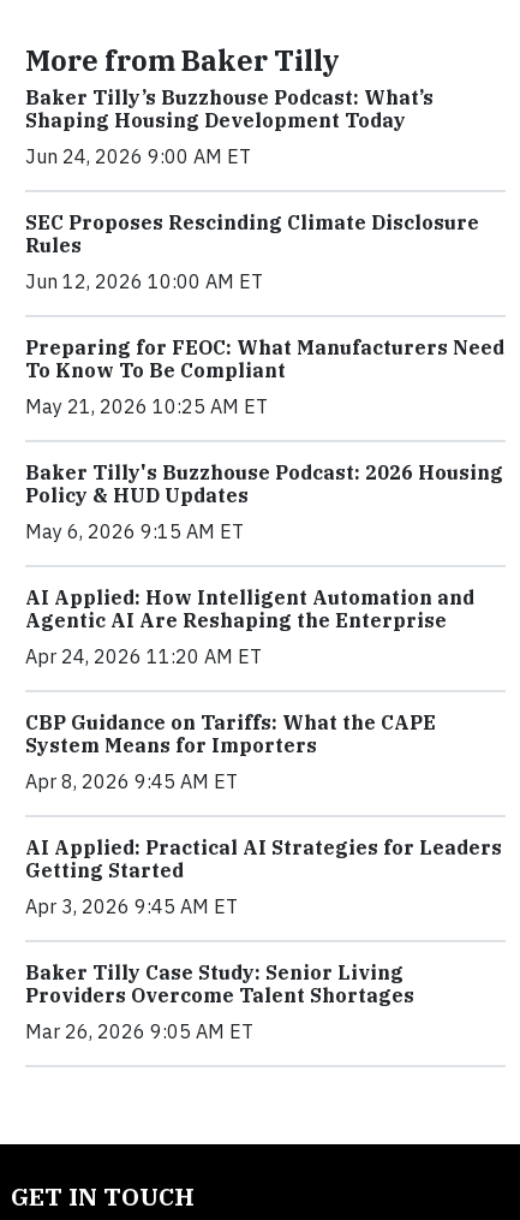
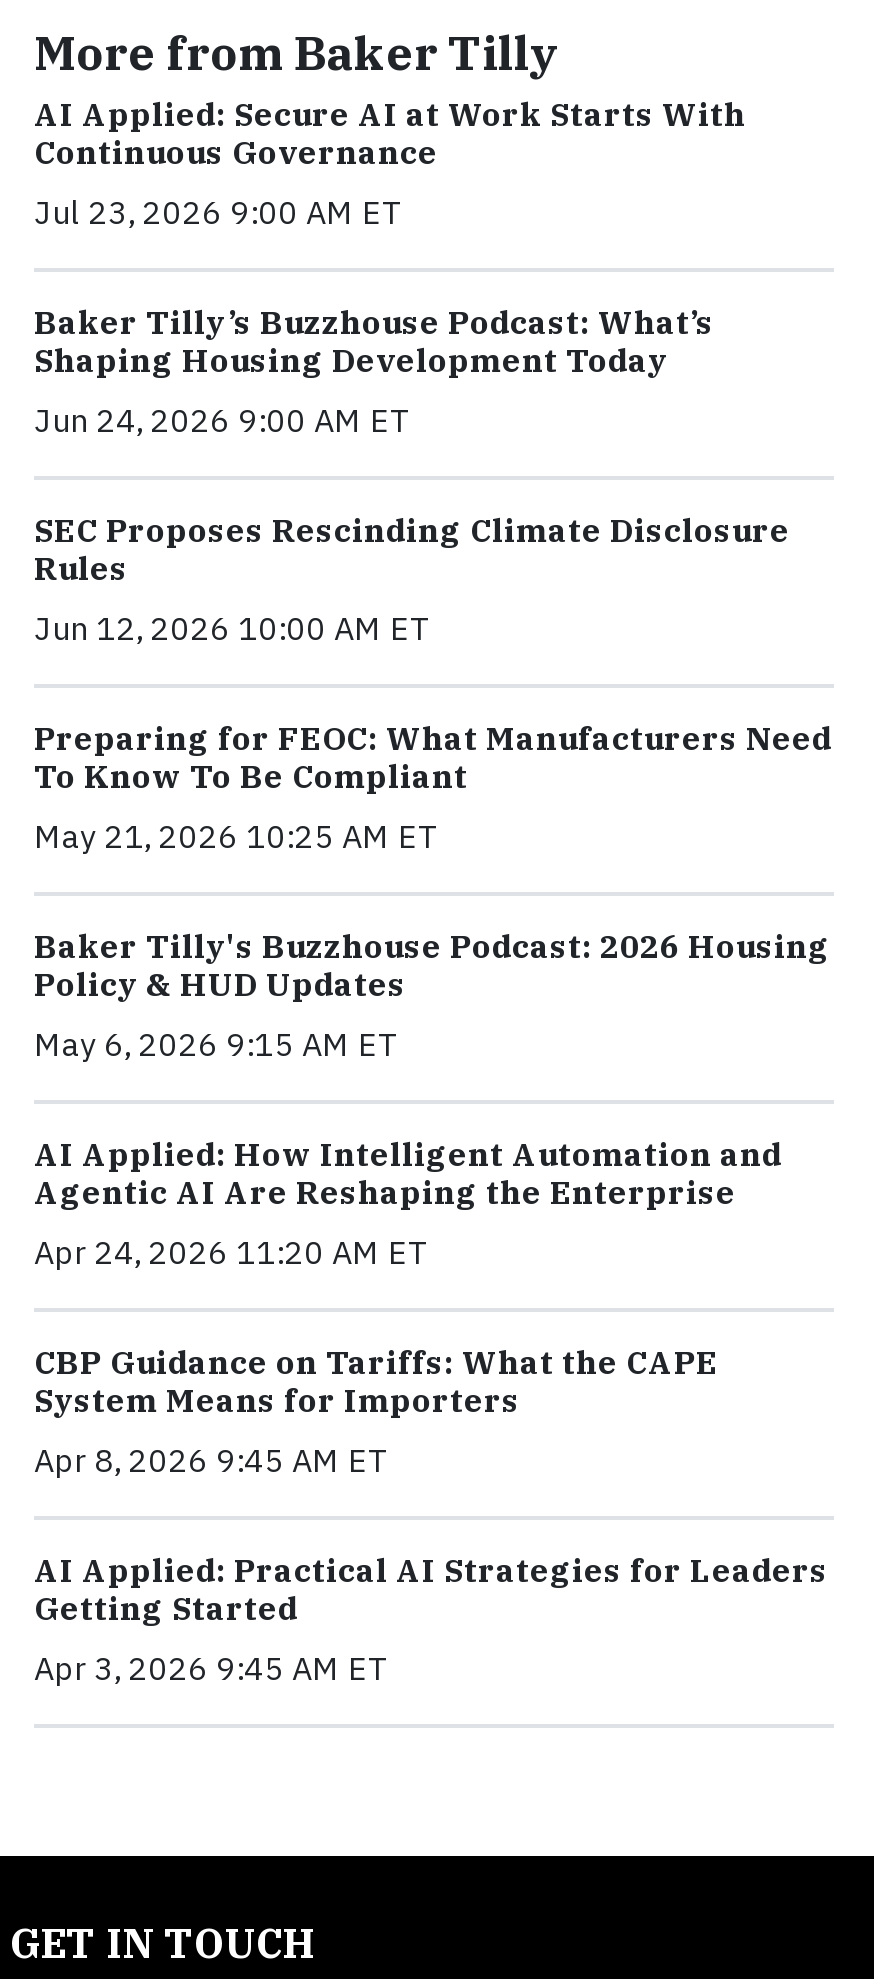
+ AI Applied: Secure AI at Work Starts With
+ Continuous Governance
+ Jul 23, 2026 9:00 AM ET

moved down: Baker Tilly’s Buzzhouse Podcast: What’s | Shaping Housing Development Today | Jun 24, 2026 9:00 AM ET | ... | Getting Started | Apr 3, 2026 9:45 AM ET

- Baker Tilly Case Study: Senior Living
- Providers Overcome Talent Shortages
- Mar 26, 2026 9:05 AM ET
